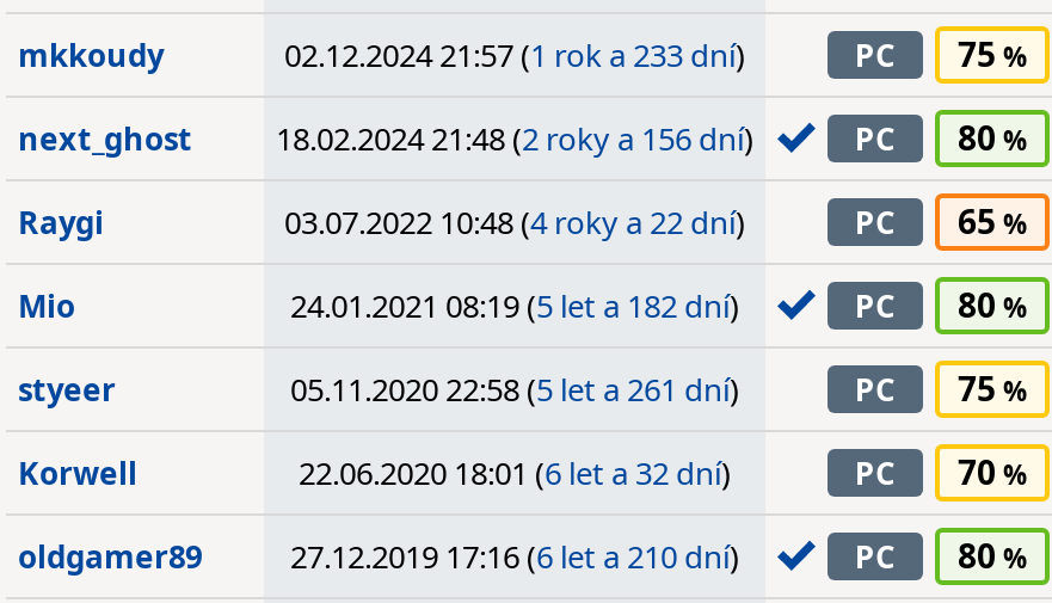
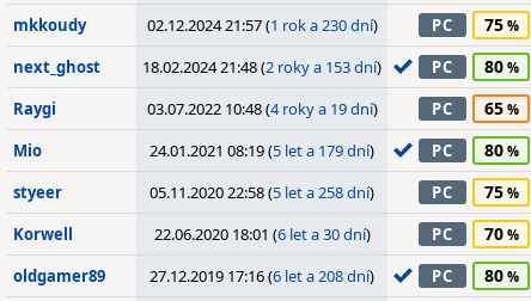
- 02.12.2024 21:57 (1 rok a 233 dní)
+ 02.12.2024 21:57 (1 rok a 230 dní)

- next_ghost 18.02.2024 21:48 (2 roky a 156 dní)
+ next_ghost 18.02.2024 21:48 (2 roky a 153 dní)

- 03.07.2022 10:48 (4 roky a 22 dní)
+ 03.07.2022 10:48 (4 roky a 19 dní)

- 24.01.2021 08:19 (5 let a 182 dní)
+ 24.01.2021 08:19 (5 let a 179 dní)

- 05.11.2020 22:58 (5 let a 261 dní)
+ 05.11.2020 22:58 (5 let a 258 dní)

- 22.06.2020 18:01 (6 let a 32 dní)
+ 22.06.2020 18:01 (6 let a 30 dní)

- 27.12.2019 17:16 (6 let a 210 dní)
+ 27.12.2019 17:16 (6 let a 208 dní)
